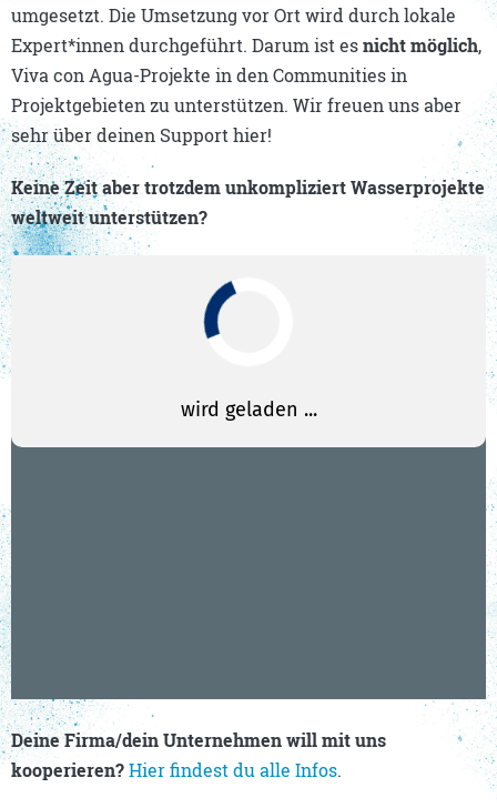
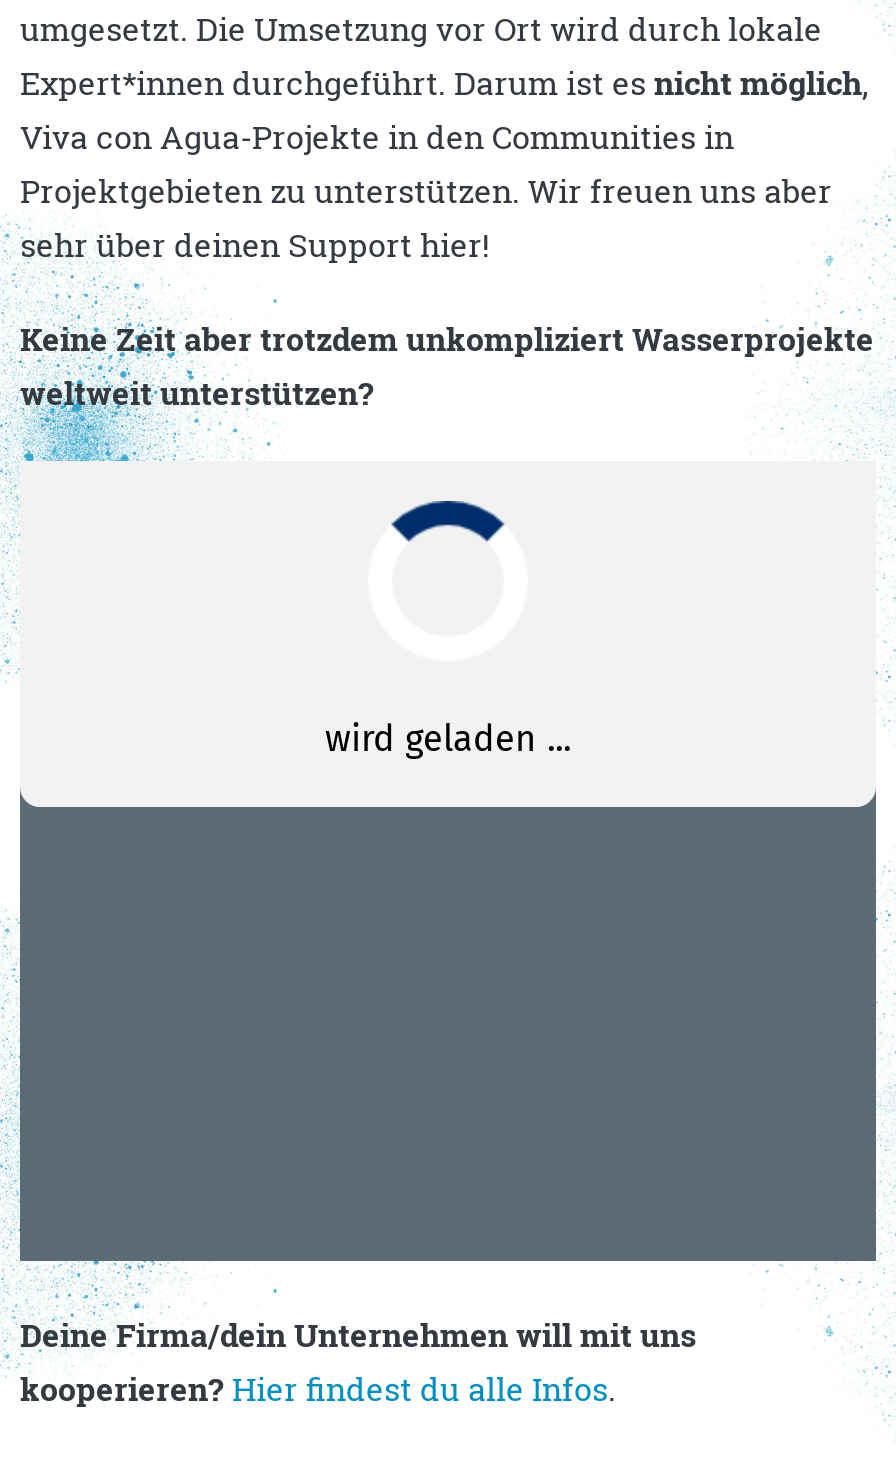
- [image]
+ [image]
